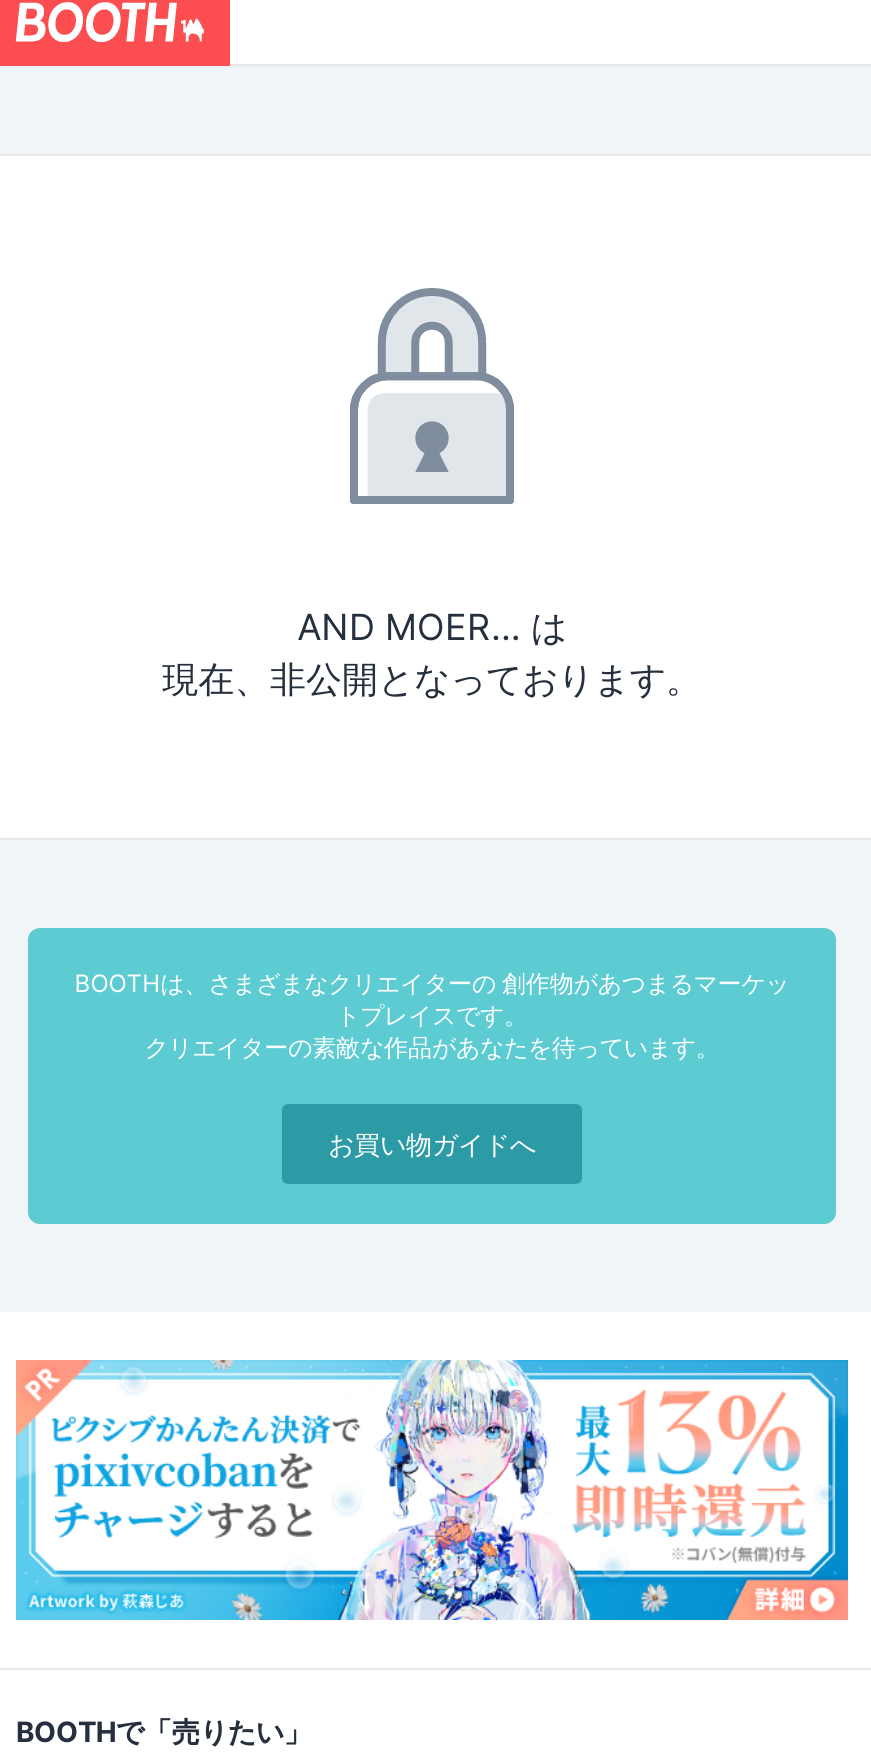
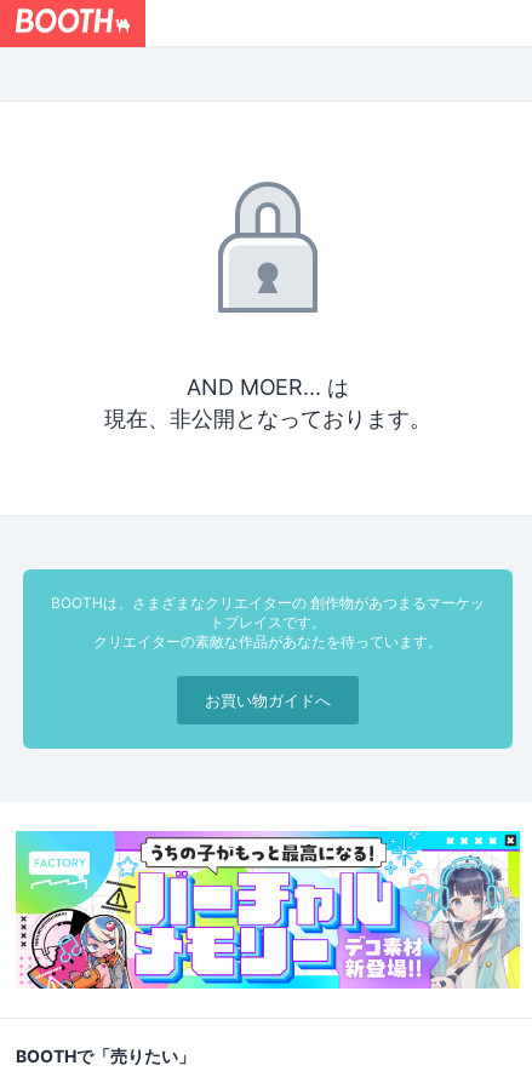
- [image]
+ [image]
